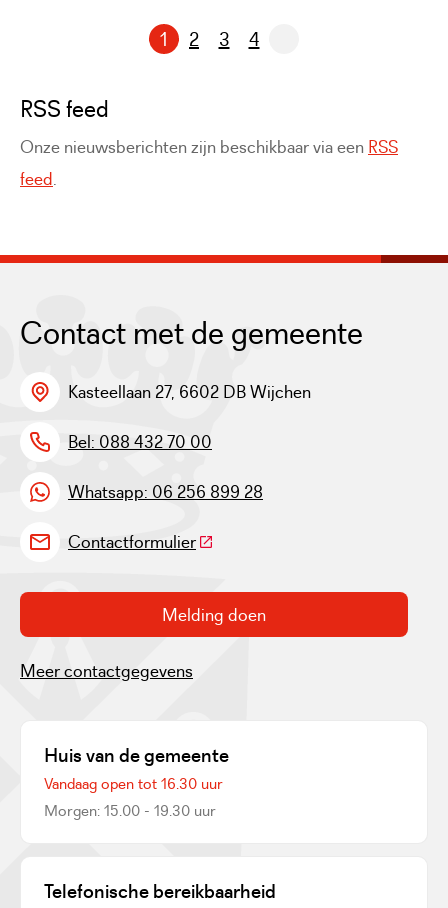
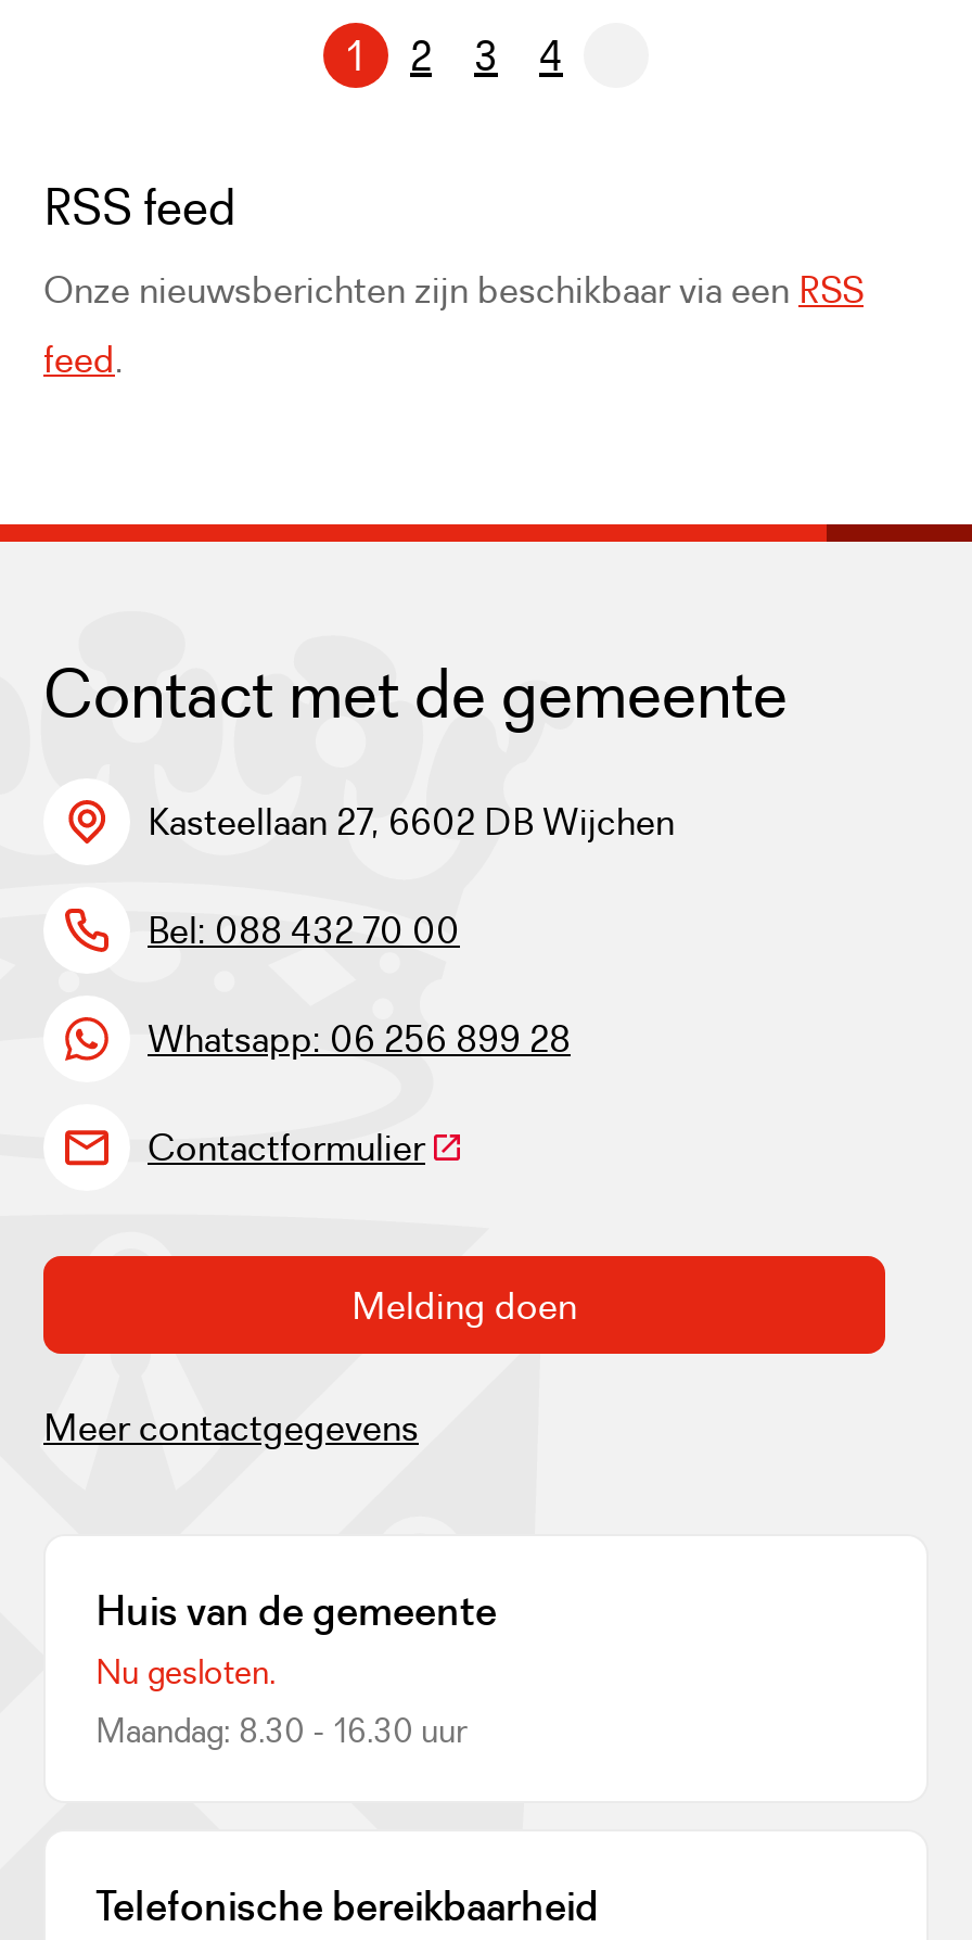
- Vandaag open tot 16.30 uur
- Morgen: 15.00 - 19.30 uur
+ Nu gesloten.
+ Maandag: 8.30 - 16.30 uur
